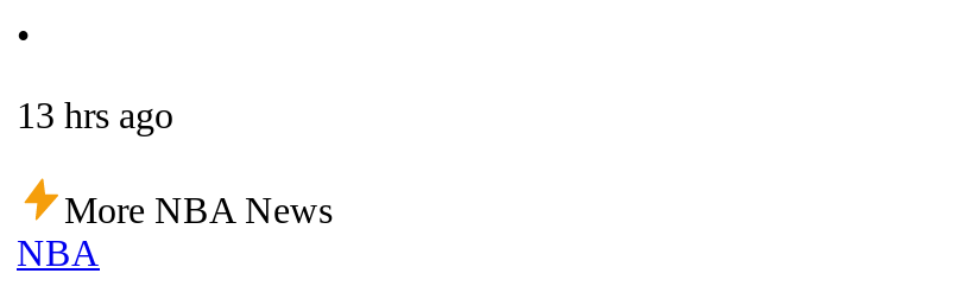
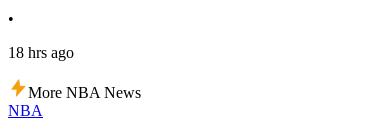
- 13 hrs ago
+ 18 hrs ago
